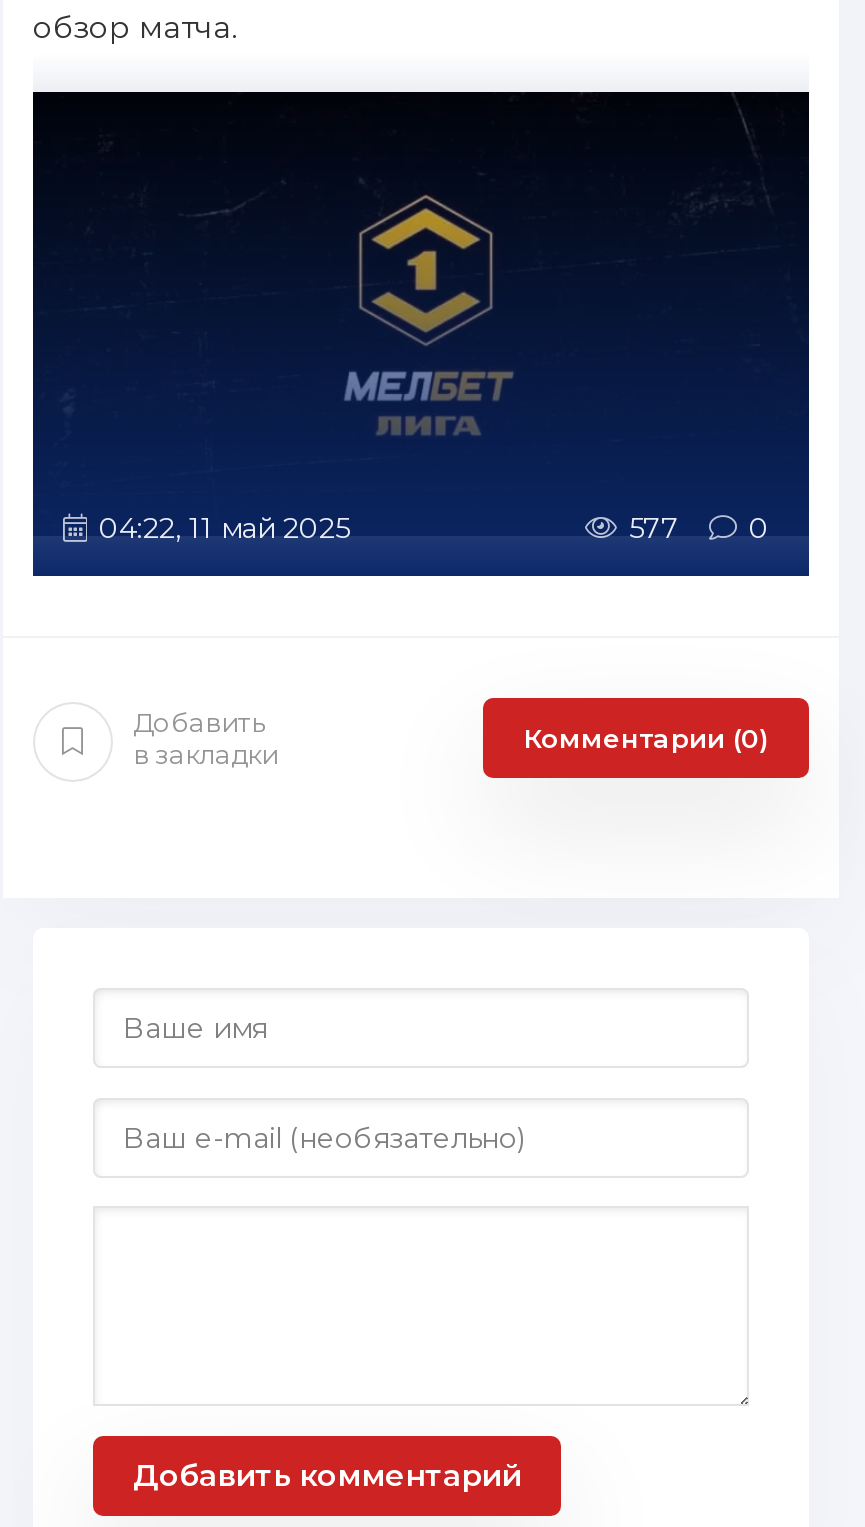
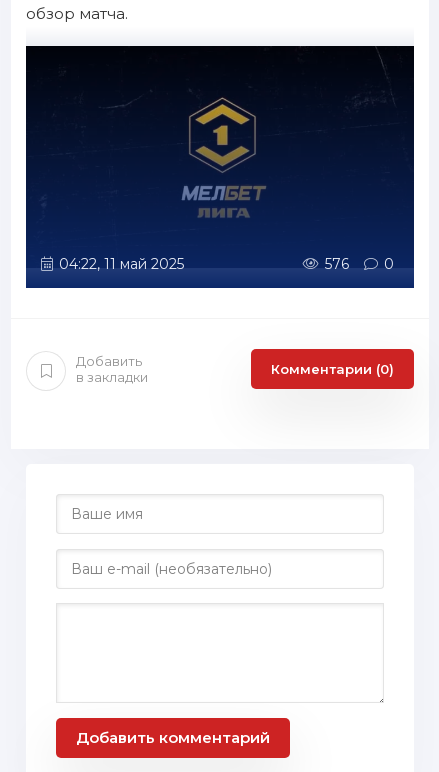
- 577
+ 576
